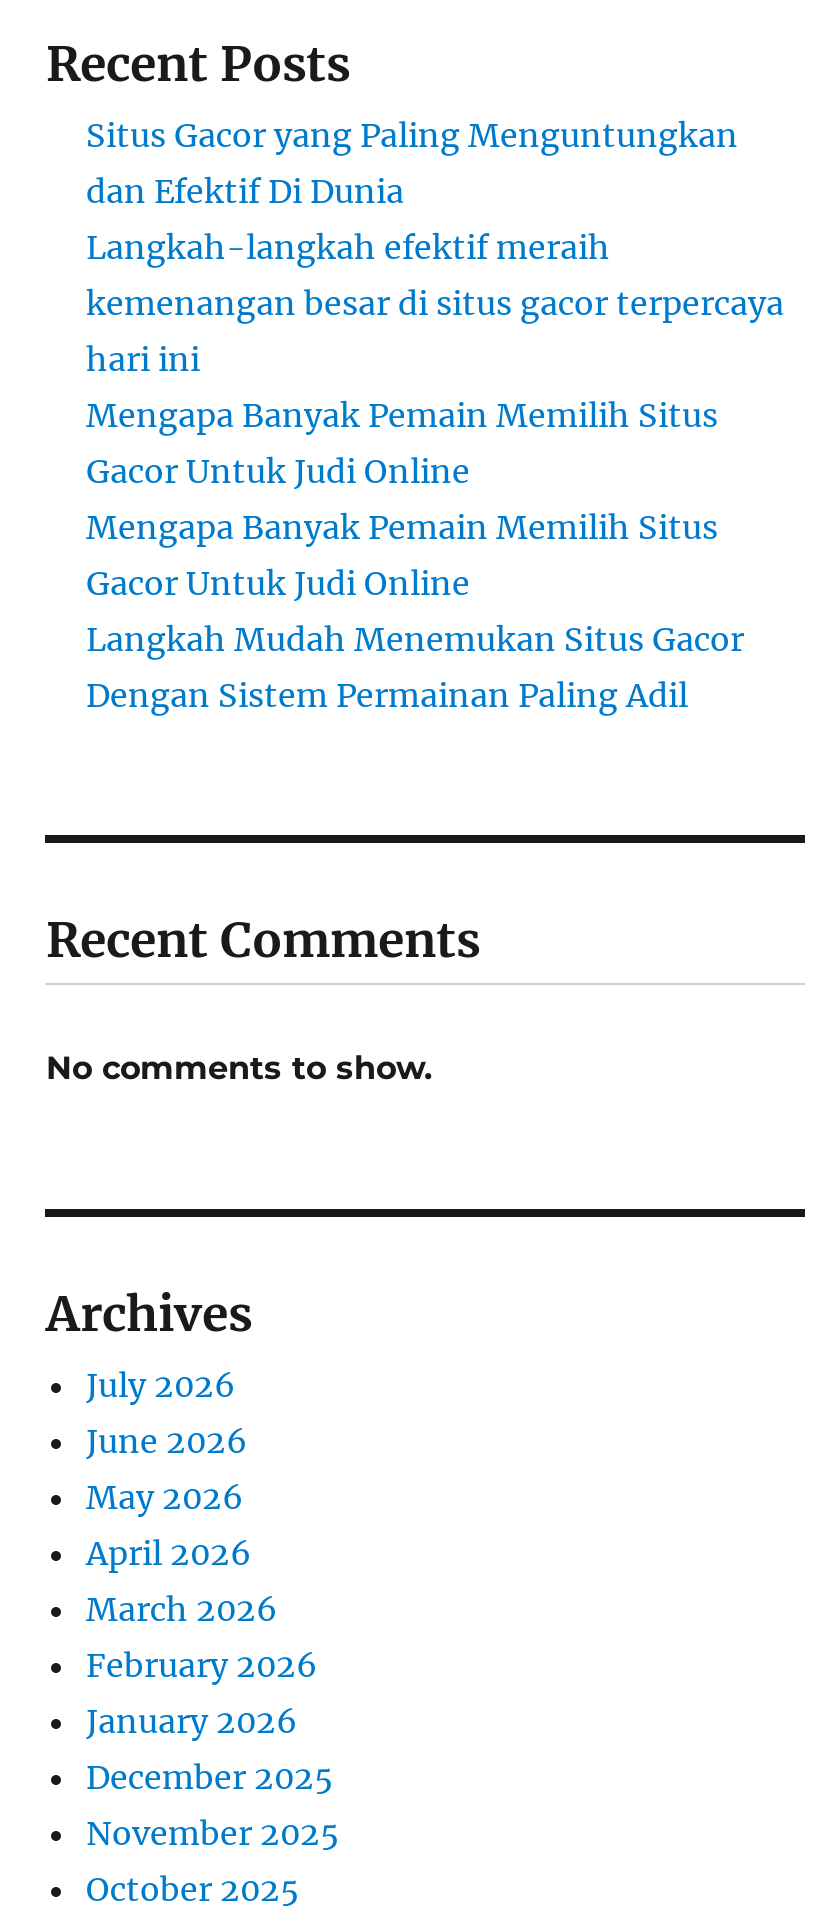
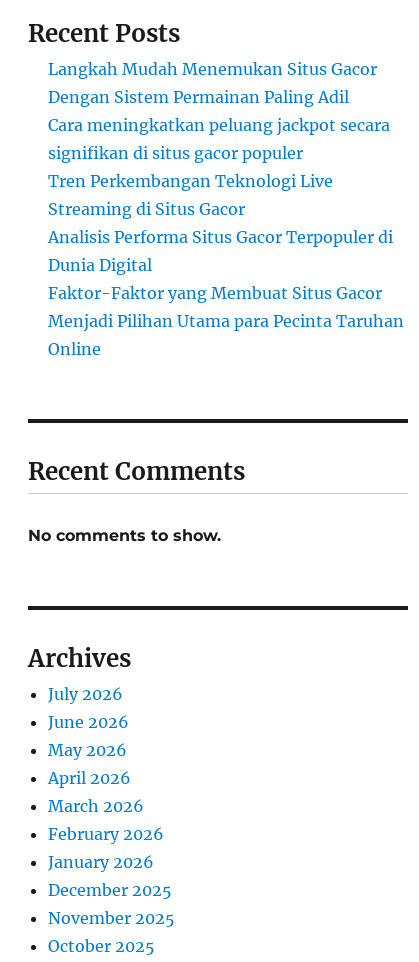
- Situs Gacor yang Paling Menguntungkan
- dan Efektif Di Dunia
- Langkah-langkah efektif meraih
- kemenangan besar di situs gacor terpercaya
- hari ini
- Mengapa Banyak Pemain Memilih Situs
- Gacor Untuk Judi Online
- Mengapa Banyak Pemain Memilih Situs
- Gacor Untuk Judi Online

moved up: Langkah Mudah Menemukan Situs Gacor | Dengan Sistem Permainan Paling Adil

+ Cara meningkatkan peluang jackpot secara
+ signifikan di situs gacor populer
+ Tren Perkembangan Teknologi Live
+ Streaming di Situs Gacor
+ Analisis Performa Situs Gacor Terpopuler di
+ Dunia Digital
+ Faktor-Faktor yang Membuat Situs Gacor
+ Menjadi Pilihan Utama para Pecinta Taruhan
+ Online
